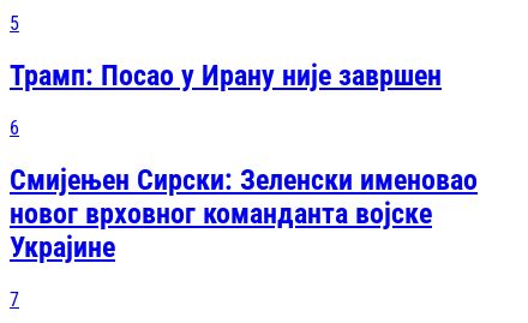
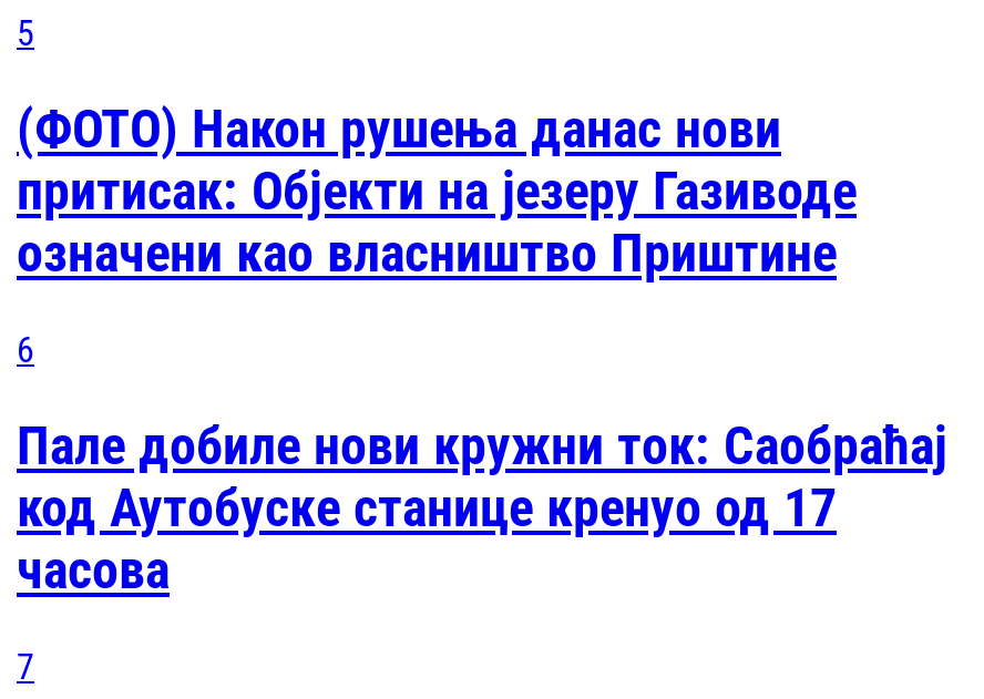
- Трамп: Посао у Ирану није завршен
+ (ФОТО) Након рушења данас нови
+ притисак: Објекти на језеру Газиводе
+ означени као власништво Приштине

- Смијењен Сирски: Зеленски именовао
- новог врховног команданта војске
- Украјине
+ Пале добиле нови кружни ток: Саобраћај
+ код Аутобуске станице кренуо од 17
+ часова
